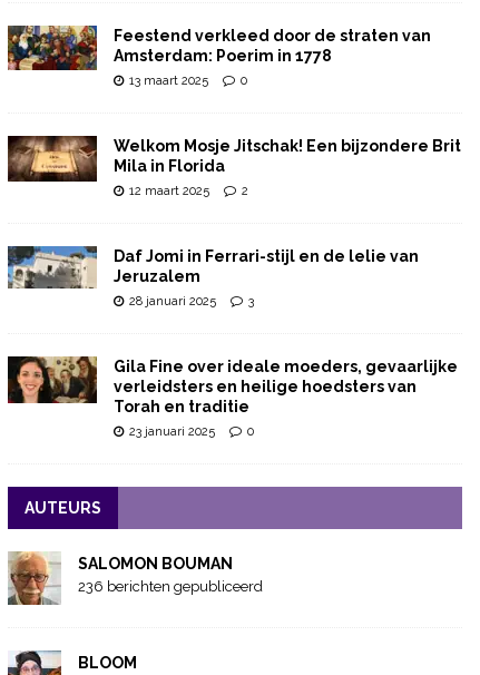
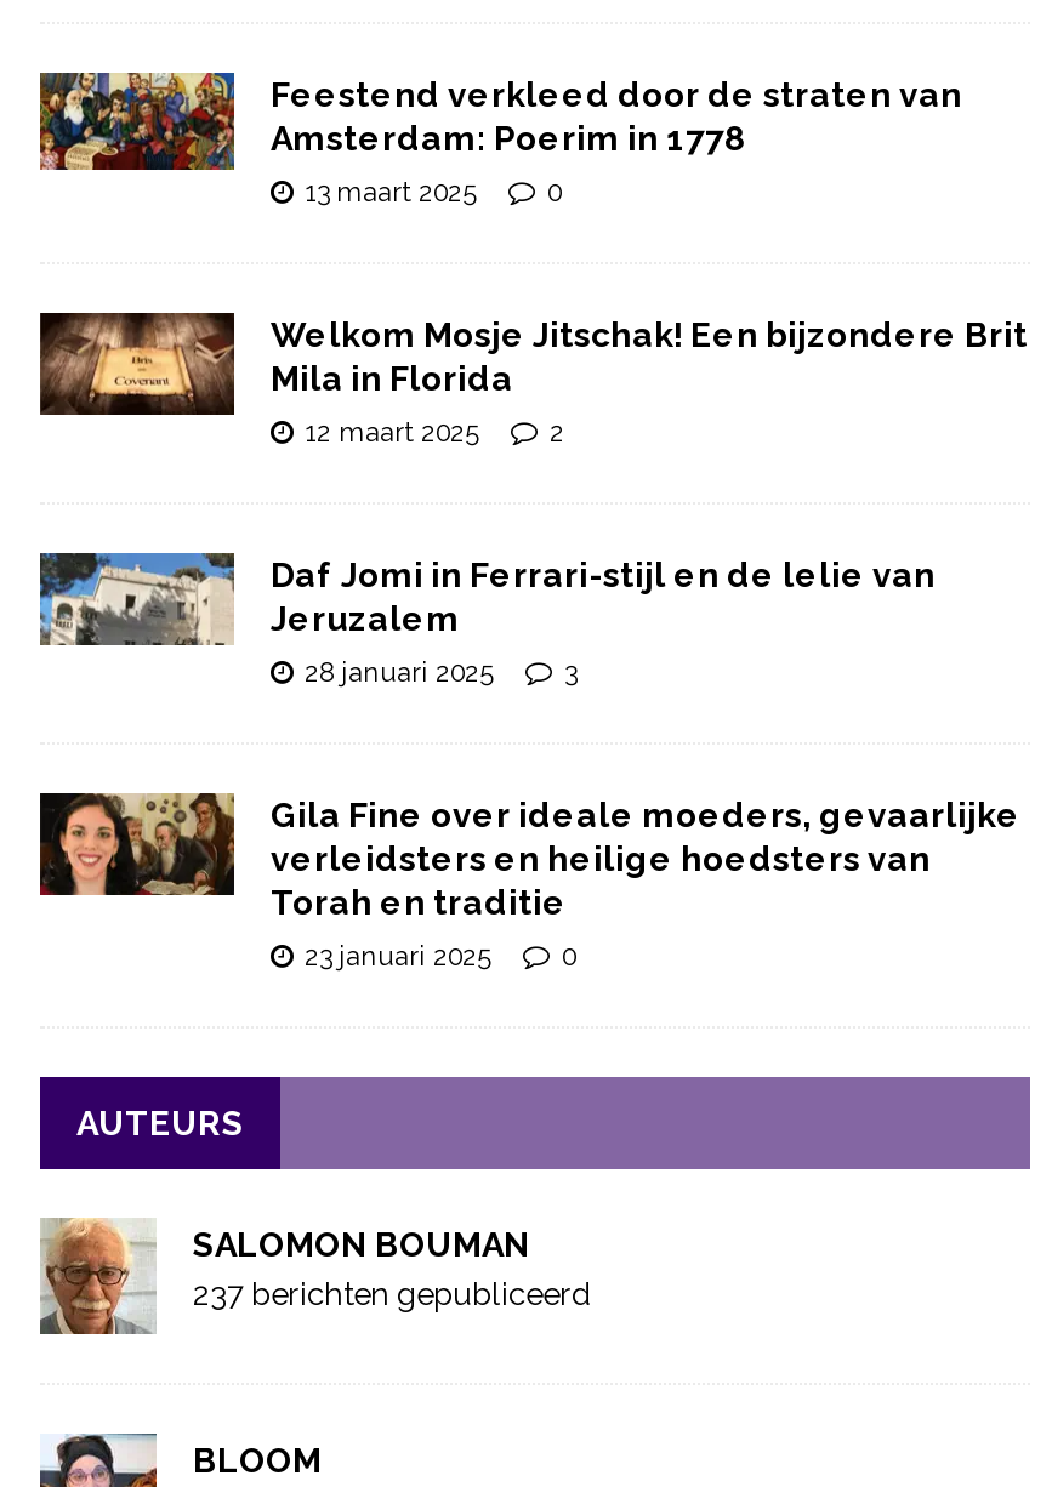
- 236 berichten gepubliceerd
+ 237 berichten gepubliceerd
